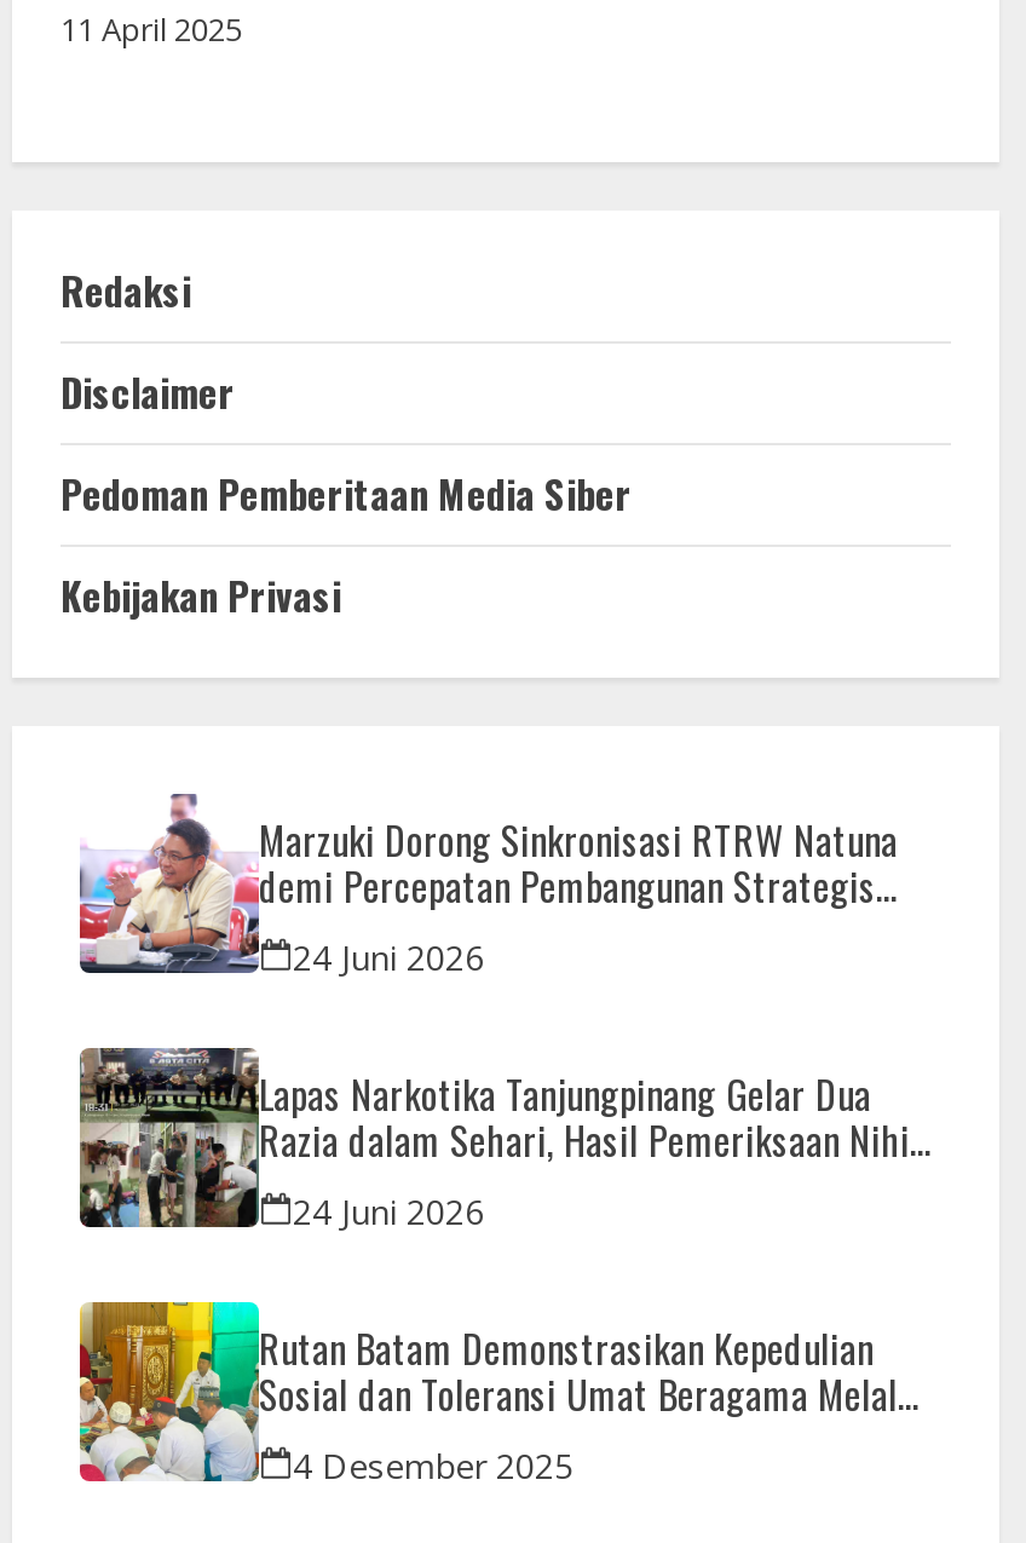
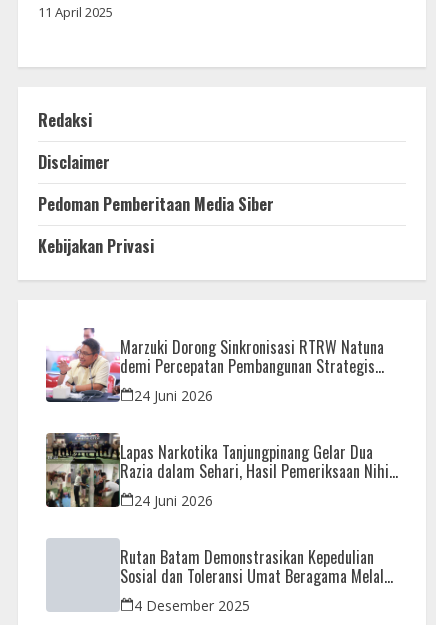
- [image]
